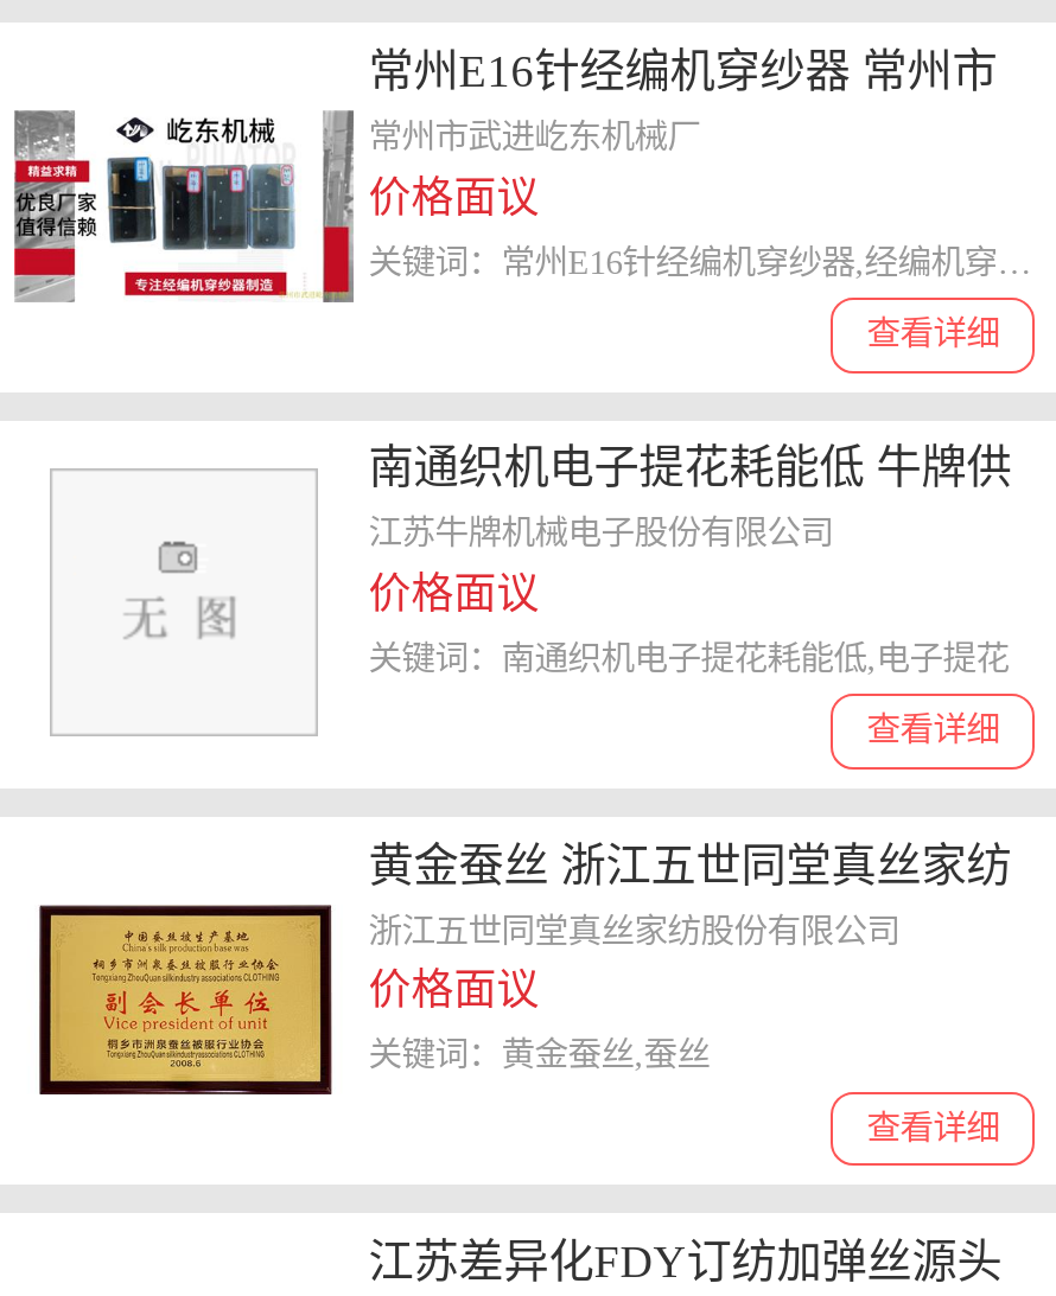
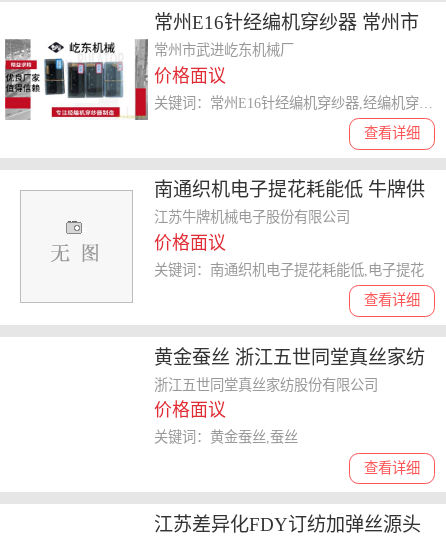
- [image]
